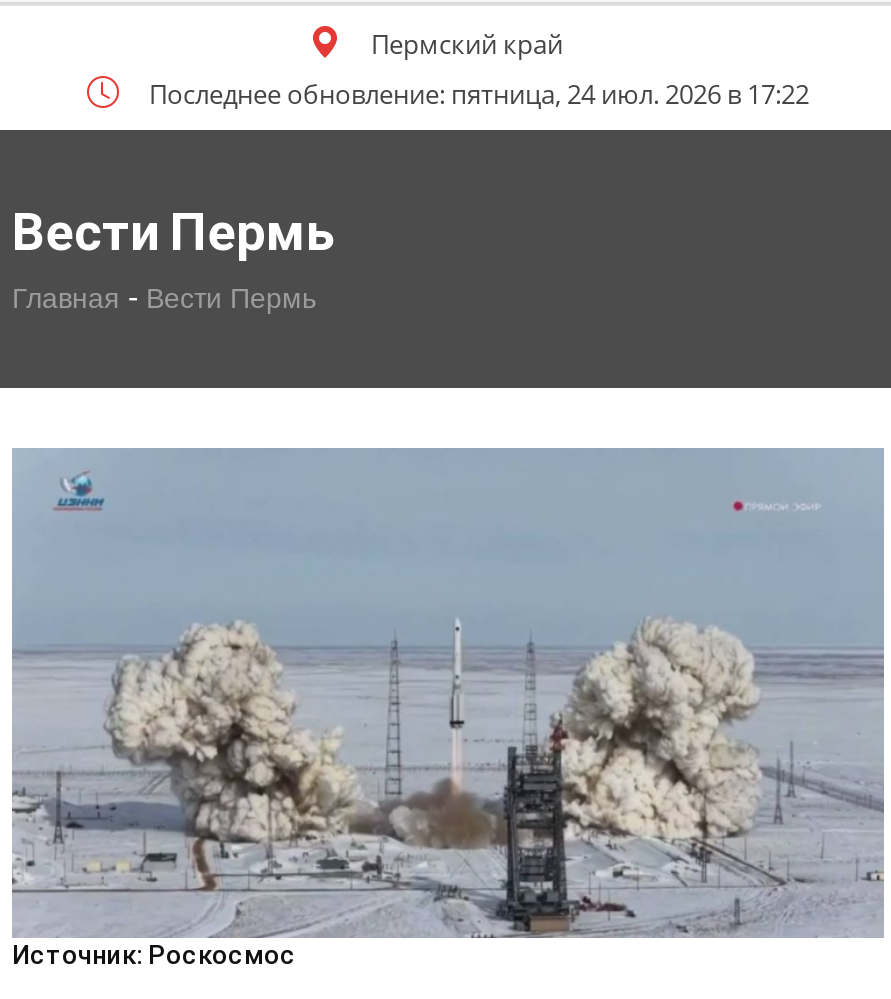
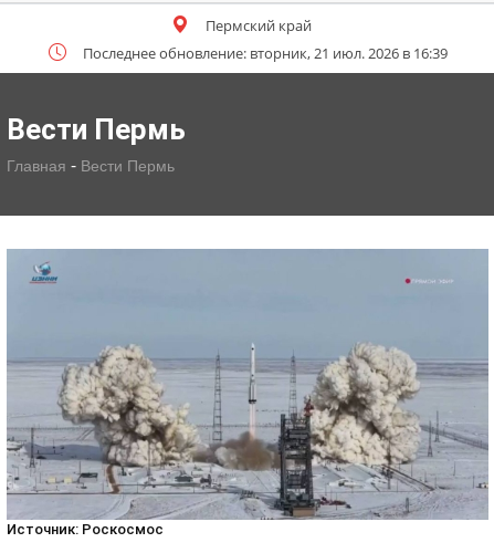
- Последнее обновление: пятница, 24 июл. 2026 в 17:22
+ Последнее обновление: вторник, 21 июл. 2026 в 16:39
